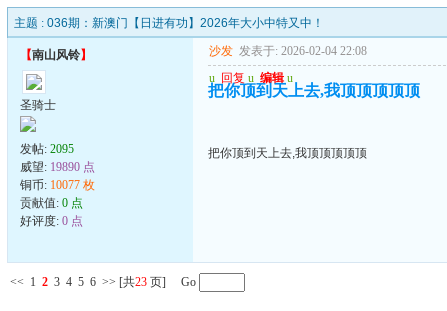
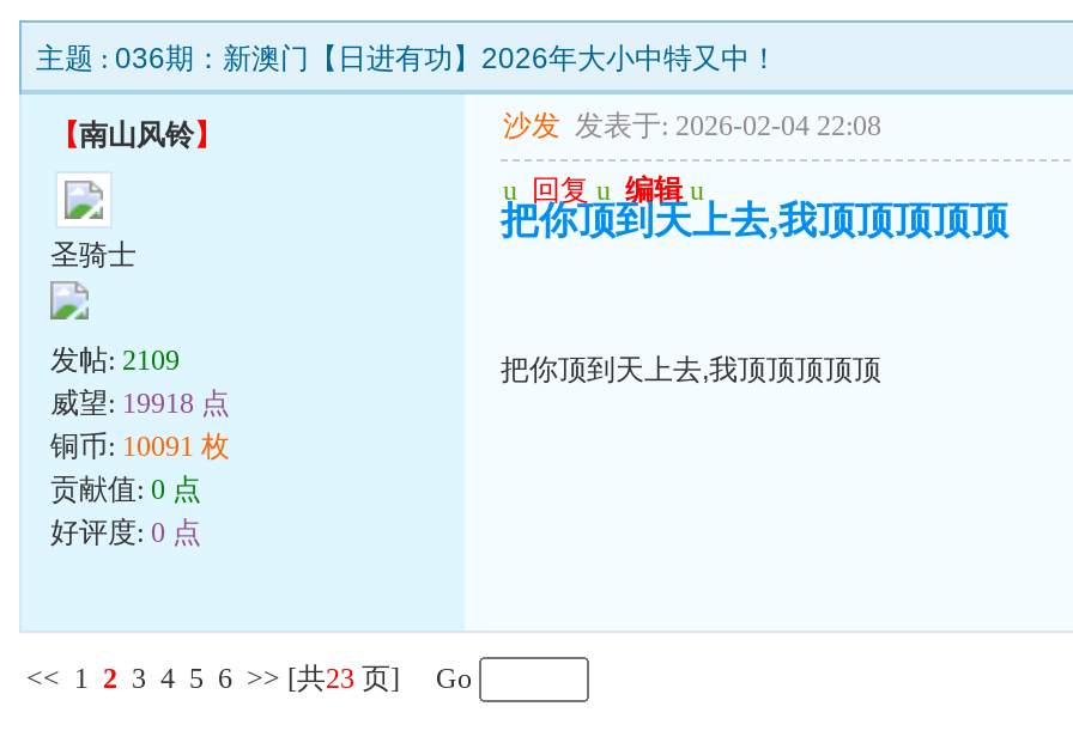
- 发帖: 2095
+ 发帖: 2109

- 威望: 19890 点
+ 威望: 19918 点

- 铜币: 10077 枚
+ 铜币: 10091 枚
